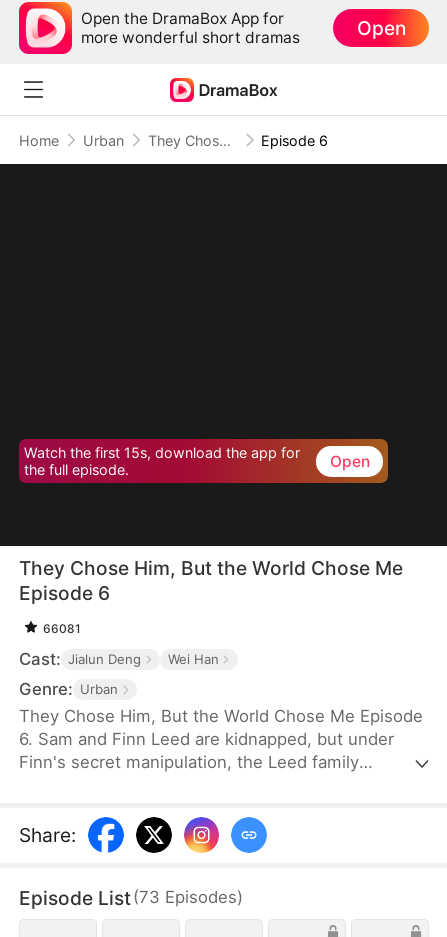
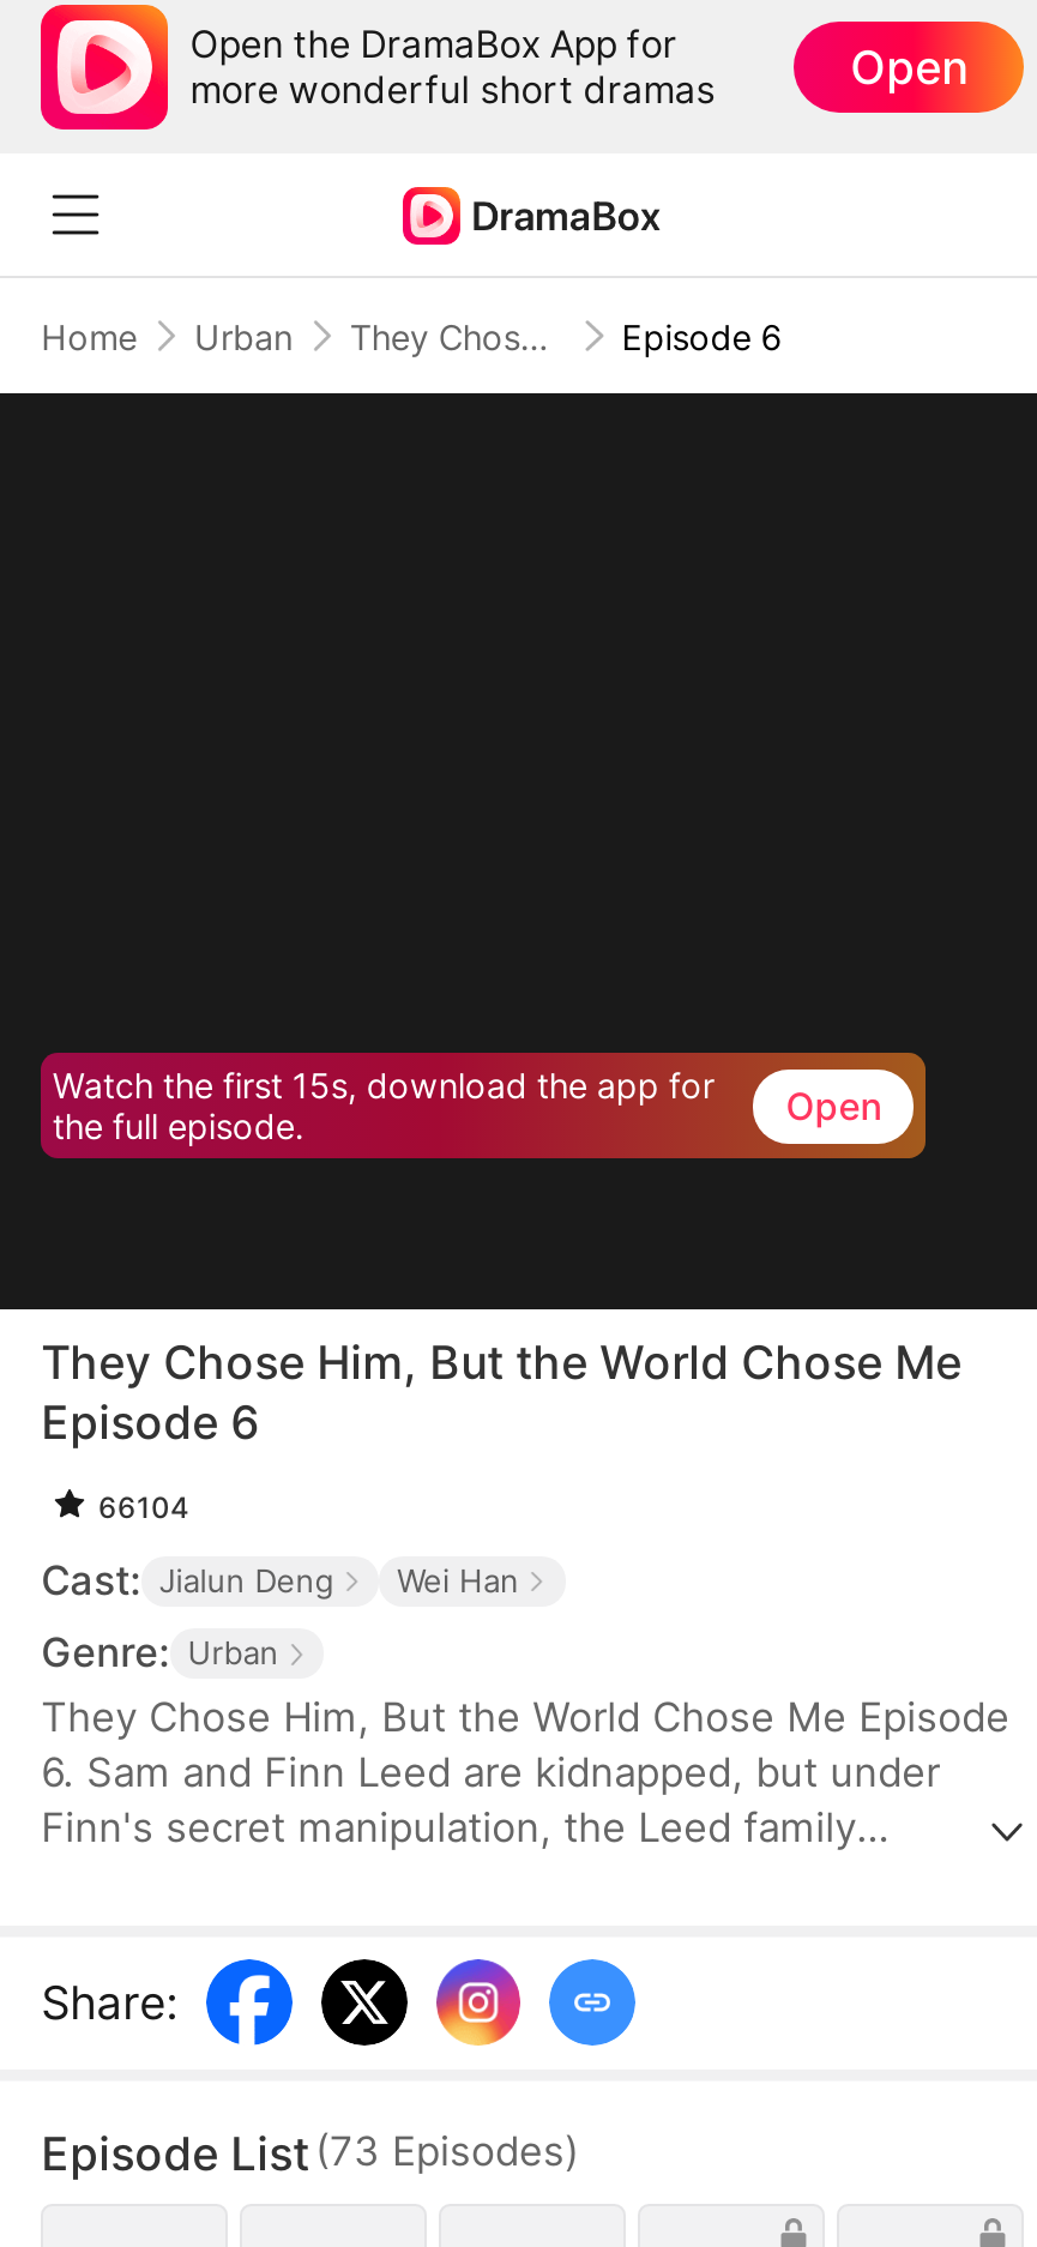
- 66081
+ 66104
